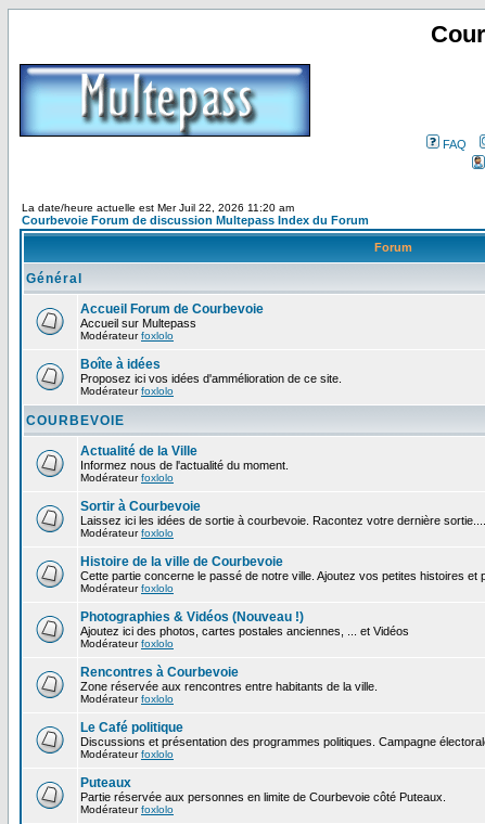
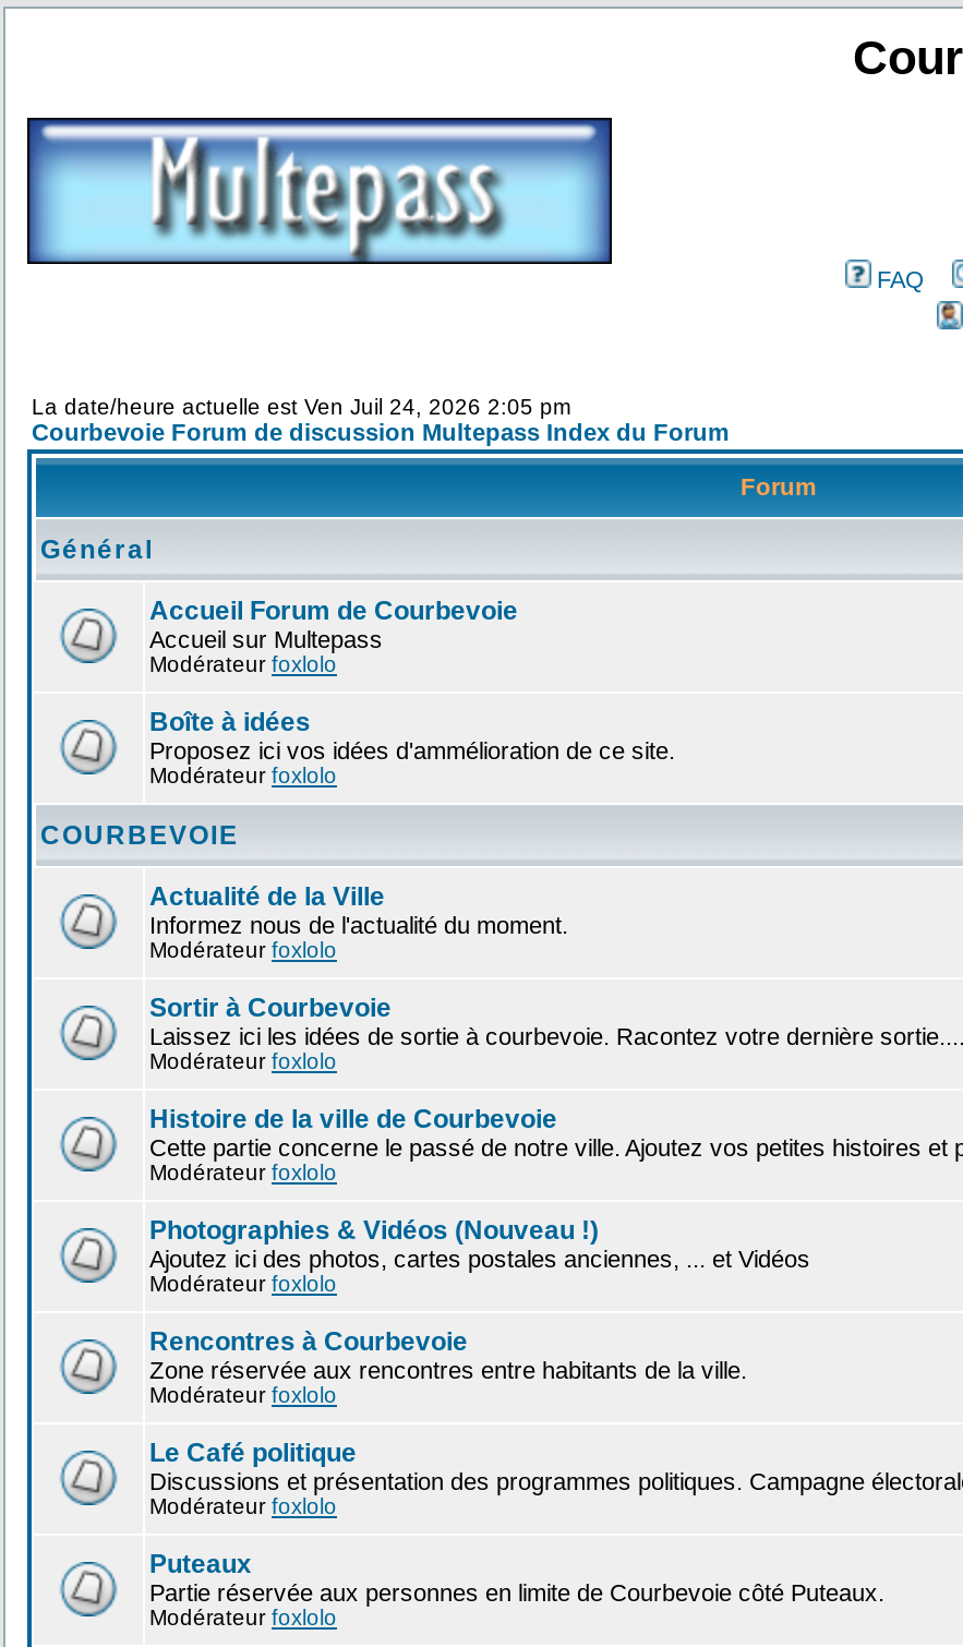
- La date/heure actuelle est Mer Juil 22, 2026 11:20 am
+ La date/heure actuelle est Ven Juil 24, 2026 2:05 pm
